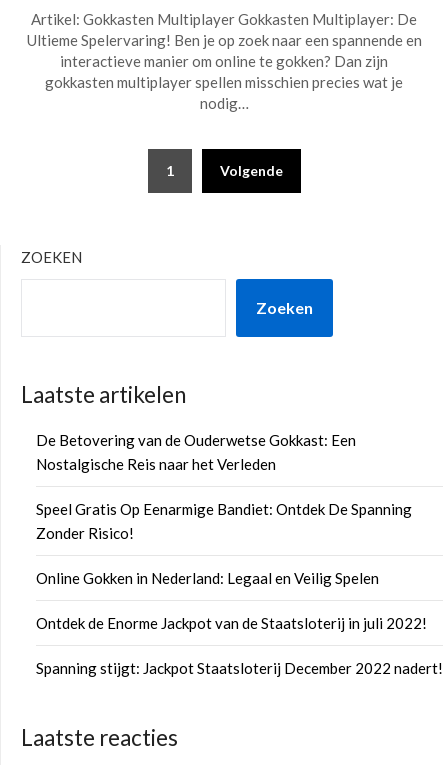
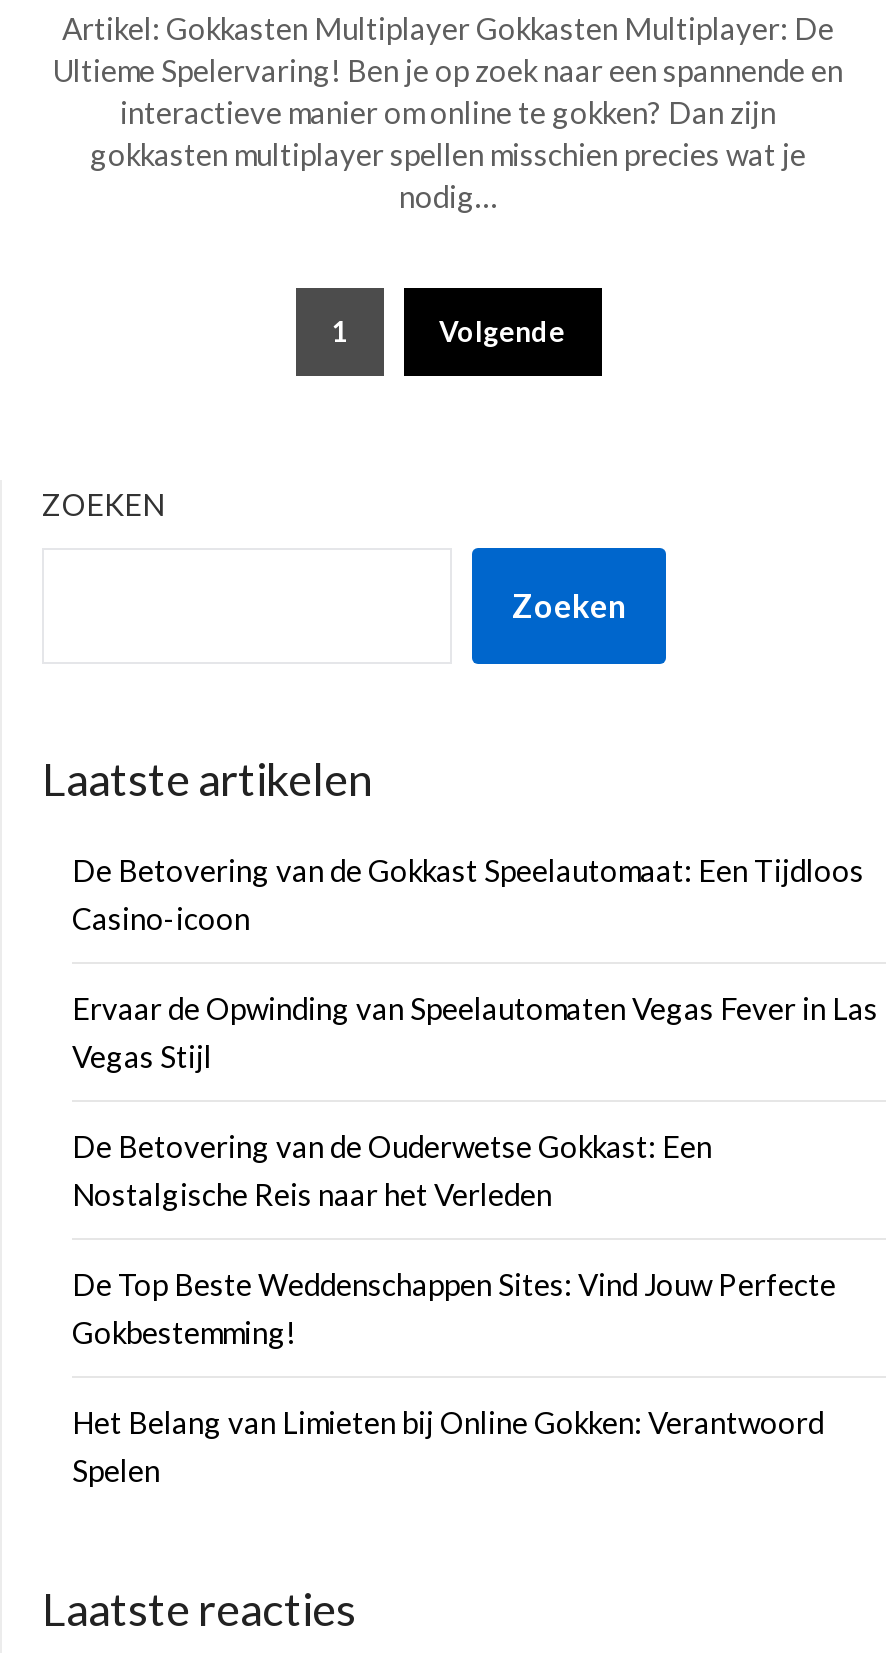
+ De Betovering van de Gokkast Speelautomaat: Een Tijdloos
+ Casino-icoon
+ Ervaar de Opwinding van Speelautomaten Vegas Fever in Las
+ Vegas Stijl

moved down: De Betovering van de Ouderwetse Gokkast: Een | Nostalgische Reis naar het Verleden

- Speel Gratis Op Eenarmige Bandiet: Ontdek De Spanning
- Zonder Risico!
- Online Gokken in Nederland: Legaal en Veilig Spelen
- Ontdek de Enorme Jackpot van de Staatsloterij in juli 2022!
- Spanning stijgt: Jackpot Staatsloterij December 2022 nadert!
+ De Top Beste Weddenschappen Sites: Vind Jouw Perfecte
+ Gokbestemming!
+ Het Belang van Limieten bij Online Gokken: Verantwoord
+ Spelen
